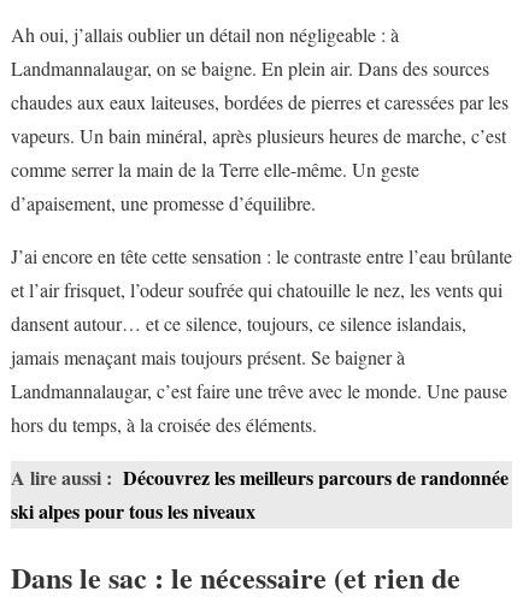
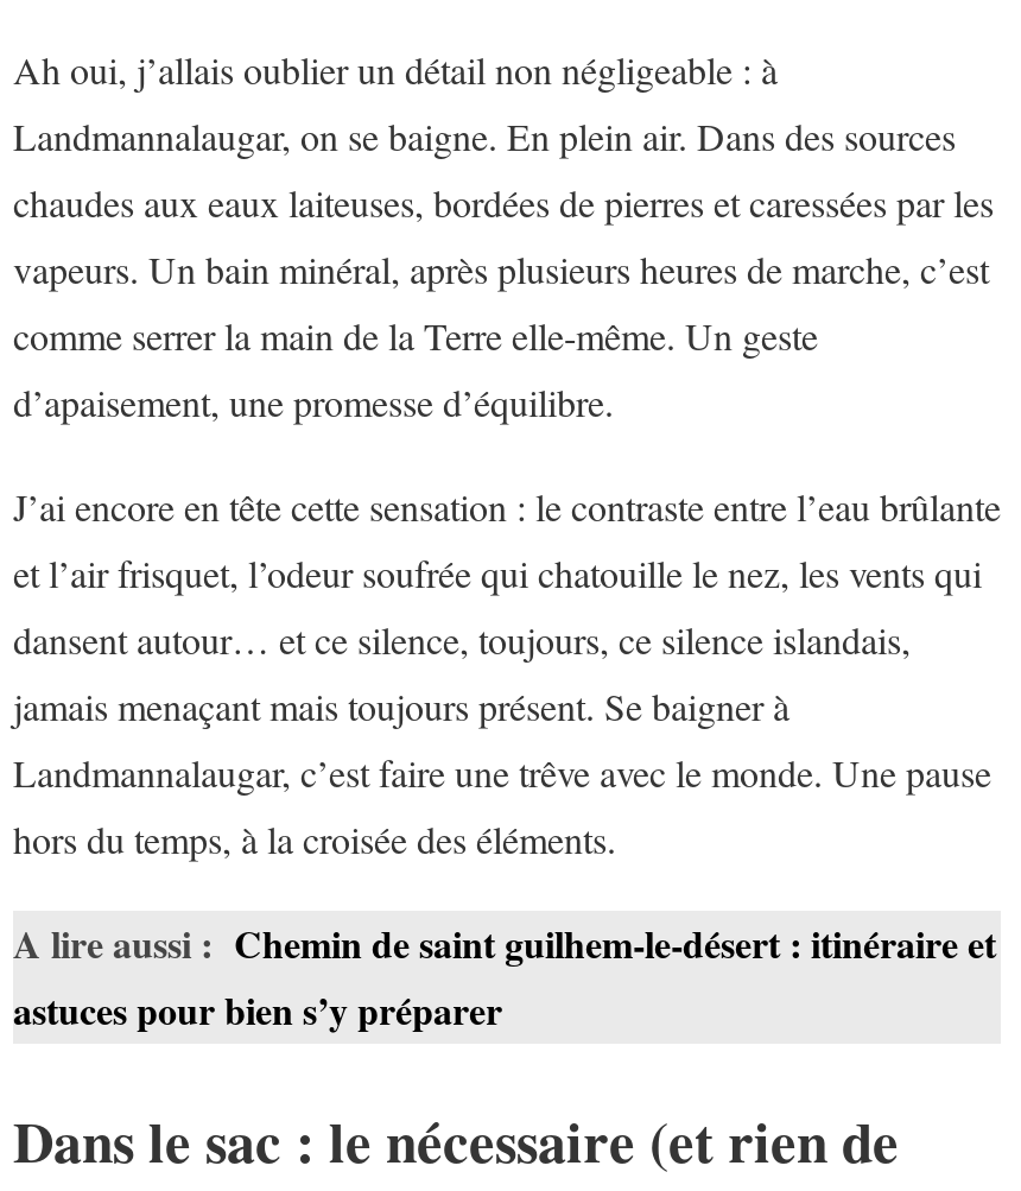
- A lire aussi : Découvrez les meilleurs parcours de randonnée
- ski alpes pour tous les niveaux
+ A lire aussi : Chemin de saint guilhem-le-désert : itinéraire et
+ astuces pour bien s’y préparer
